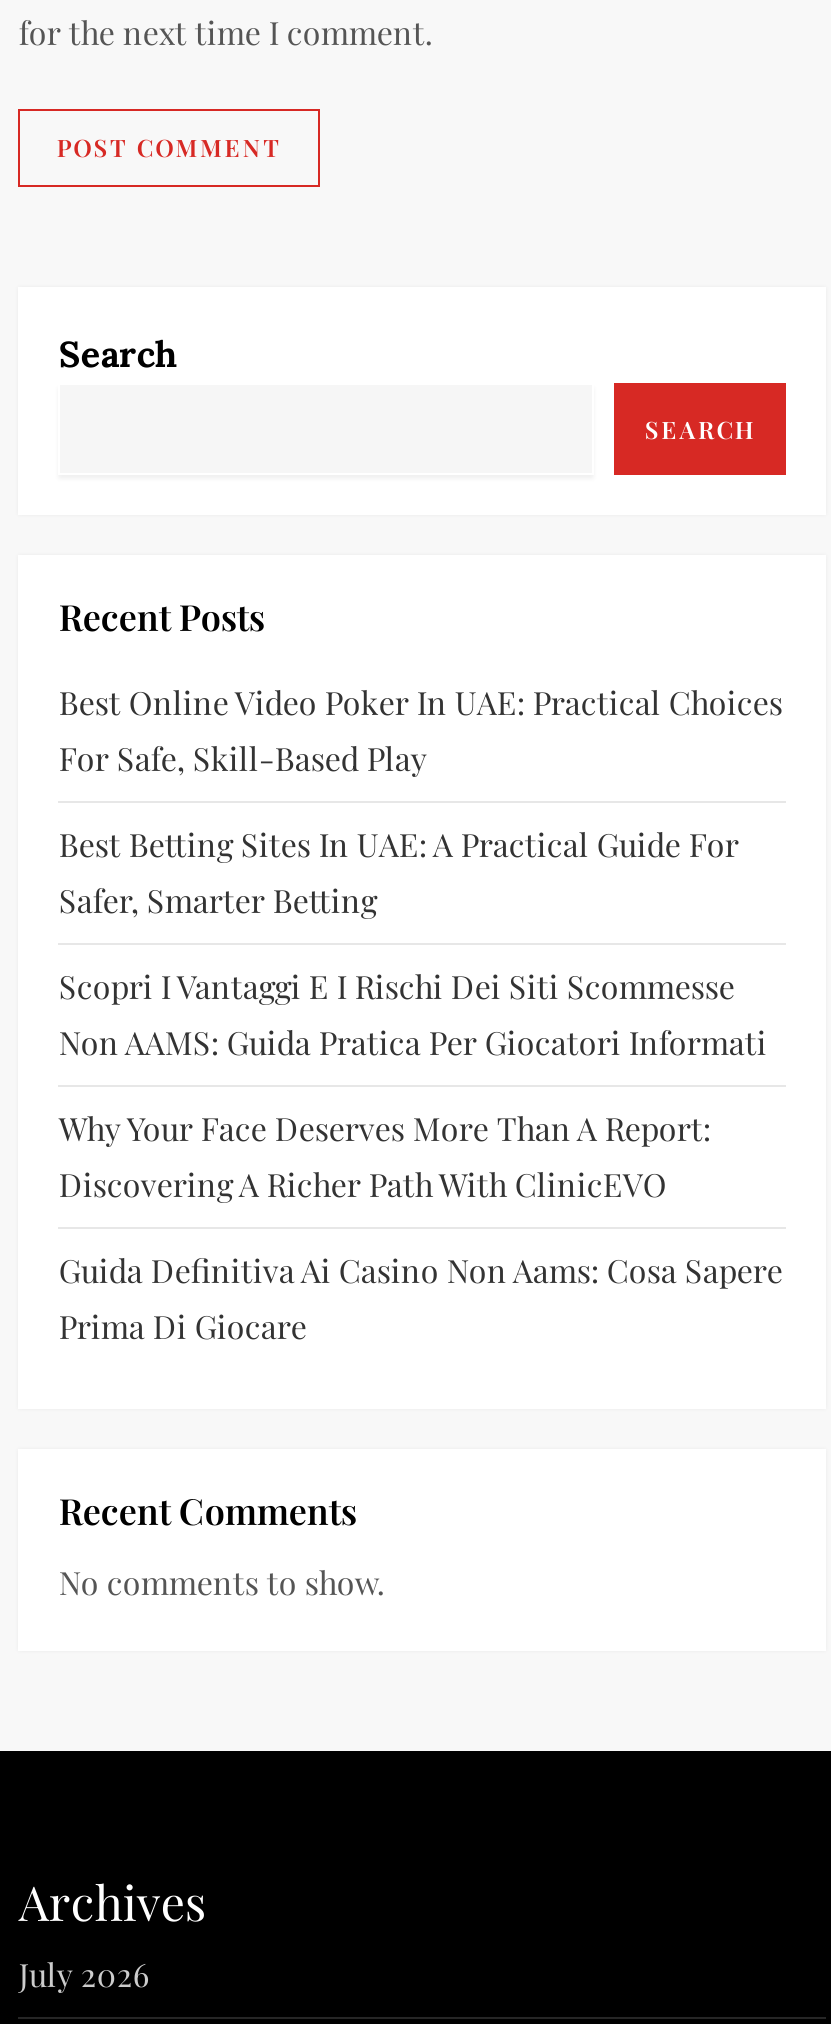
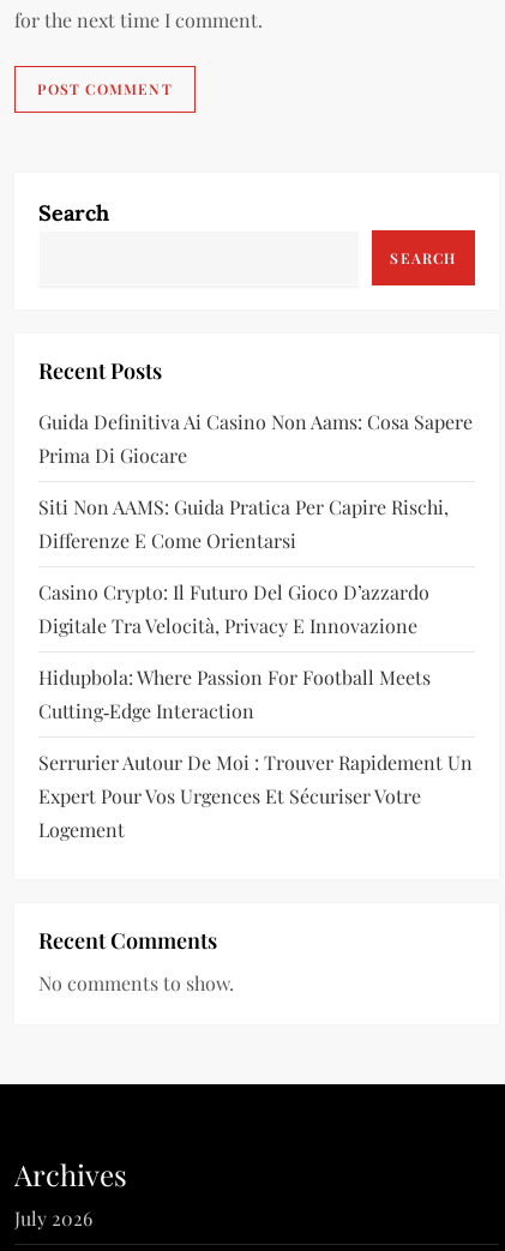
- Best Online Video Poker In UAE: Practical Choices
- For Safe, Skill-Based Play
- Best Betting Sites In UAE: A Practical Guide For
- Safer, Smarter Betting
- Scopri I Vantaggi E I Rischi Dei Siti Scommesse
- Non AAMS: Guida Pratica Per Giocatori Informati
- Why Your Face Deserves More Than A Report:
- Discovering A Richer Path With ClinicEVO

moved up: Guida Definitiva Ai Casino Non Aams: Cosa Sapere | Prima Di Giocare

+ Siti Non AAMS: Guida Pratica Per Capire Rischi,
+ Differenze E Come Orientarsi
+ Casino Crypto: Il Futuro Del Gioco D’azzardo
+ Digitale Tra Velocità, Privacy E Innovazione
+ Hidupbola: Where Passion For Football Meets
+ Cutting‑Edge Interaction
+ Serrurier Autour De Moi : Trouver Rapidement Un
+ Expert Pour Vos Urgences Et Sécuriser Votre
+ Logement
